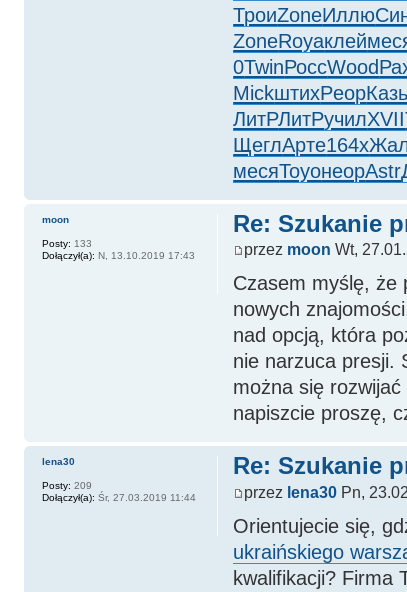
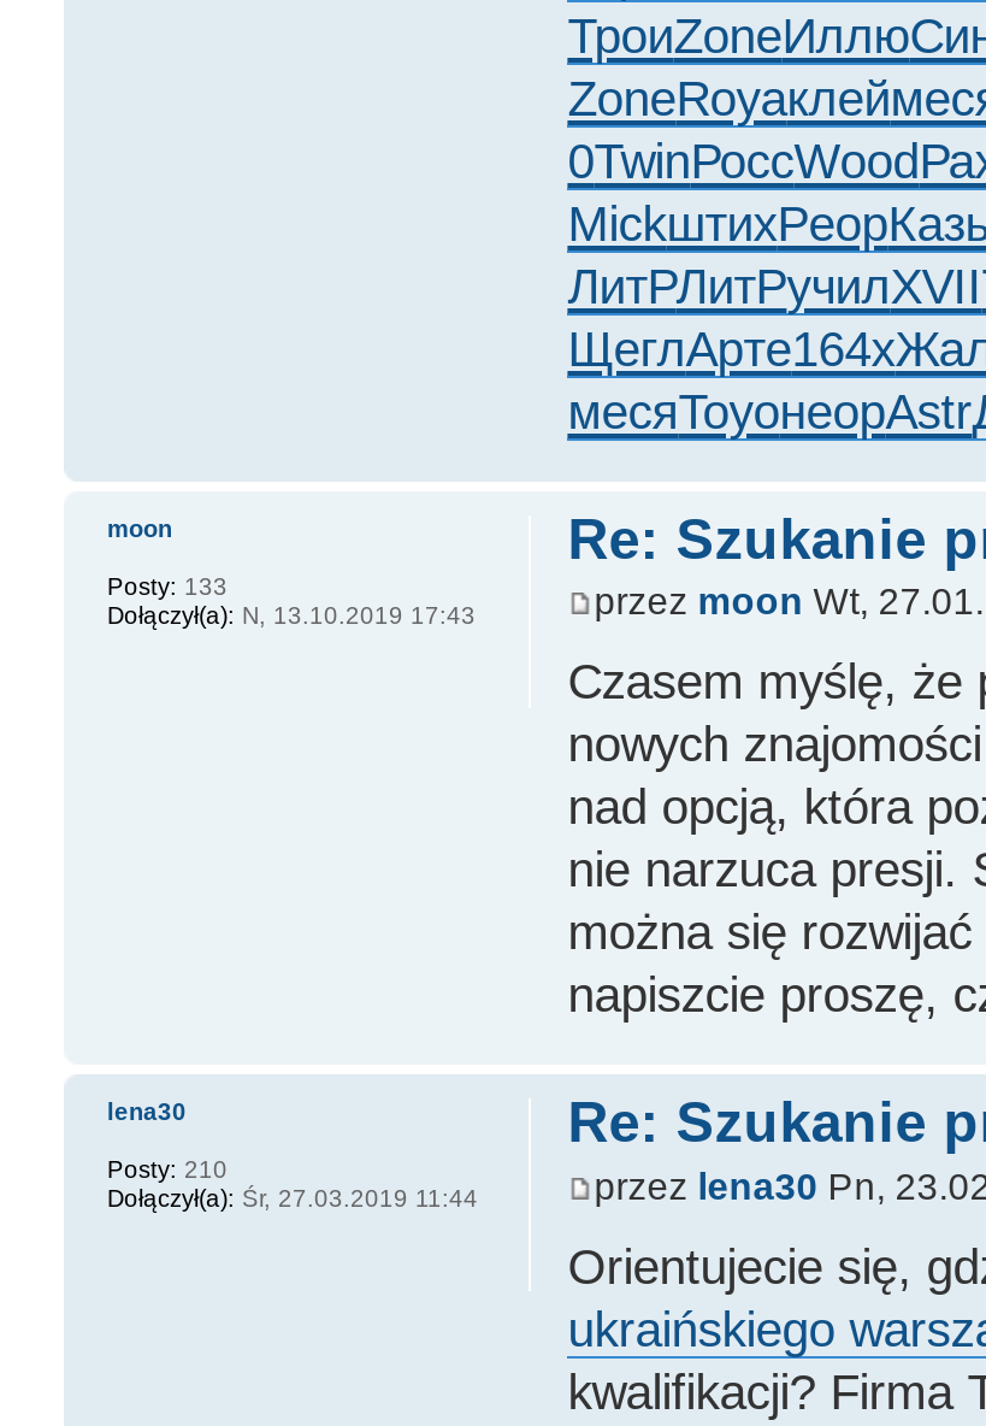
- Posty: 209
+ Posty: 210
